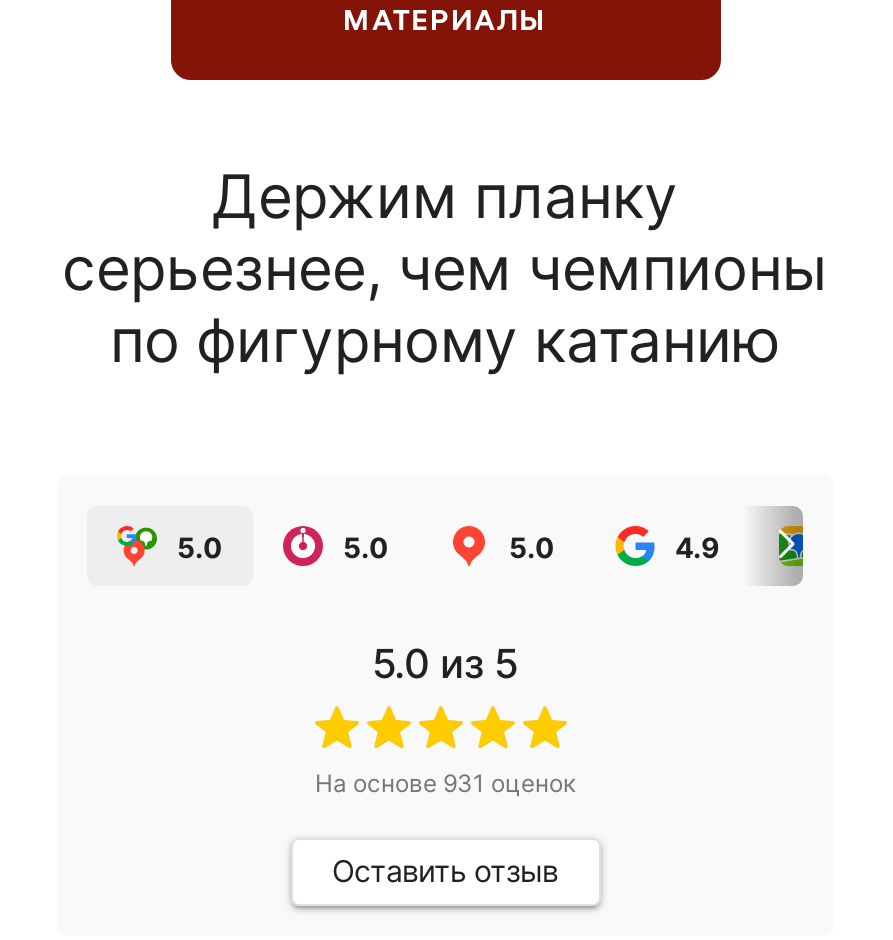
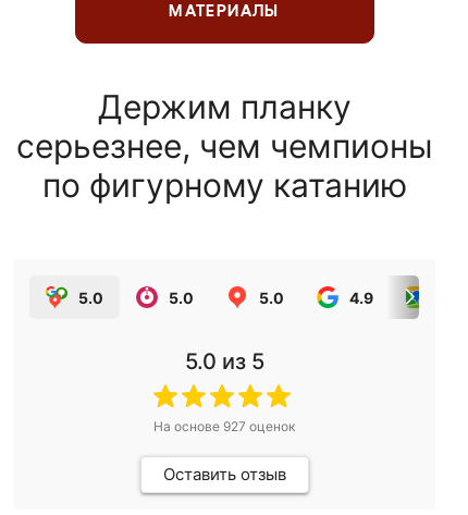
- На основе 931 оценок
+ На основе 927 оценок
